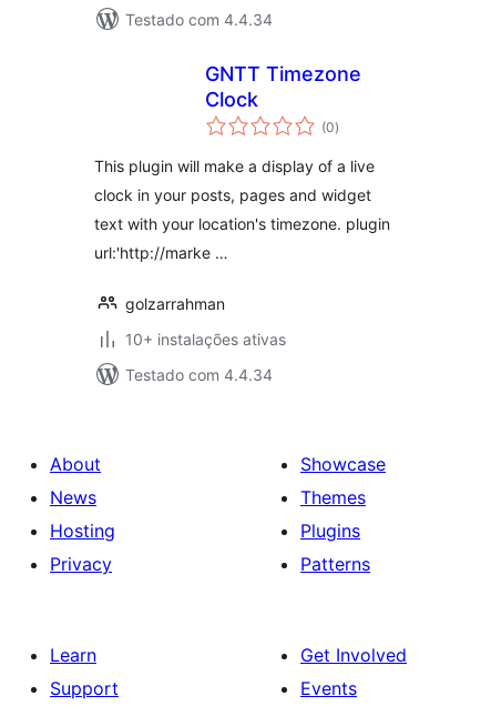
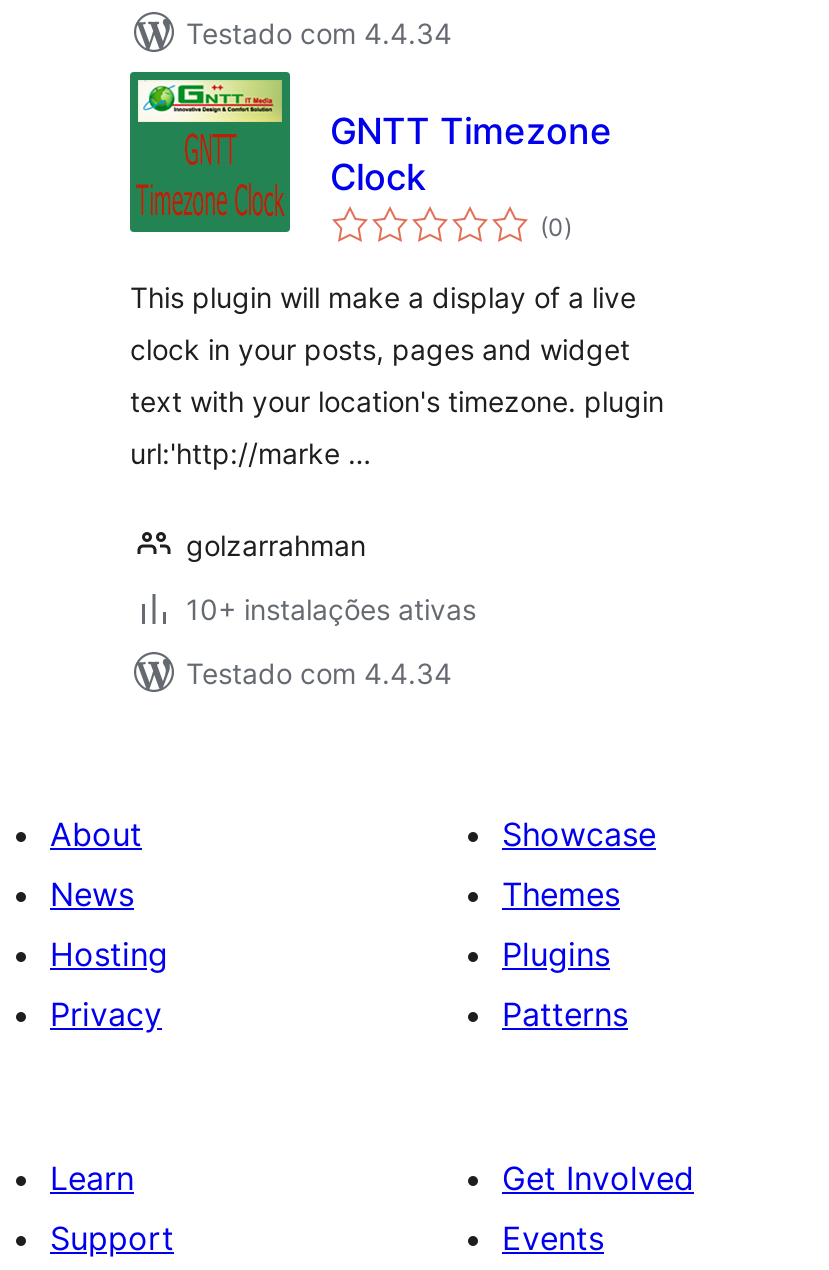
+ [image]
